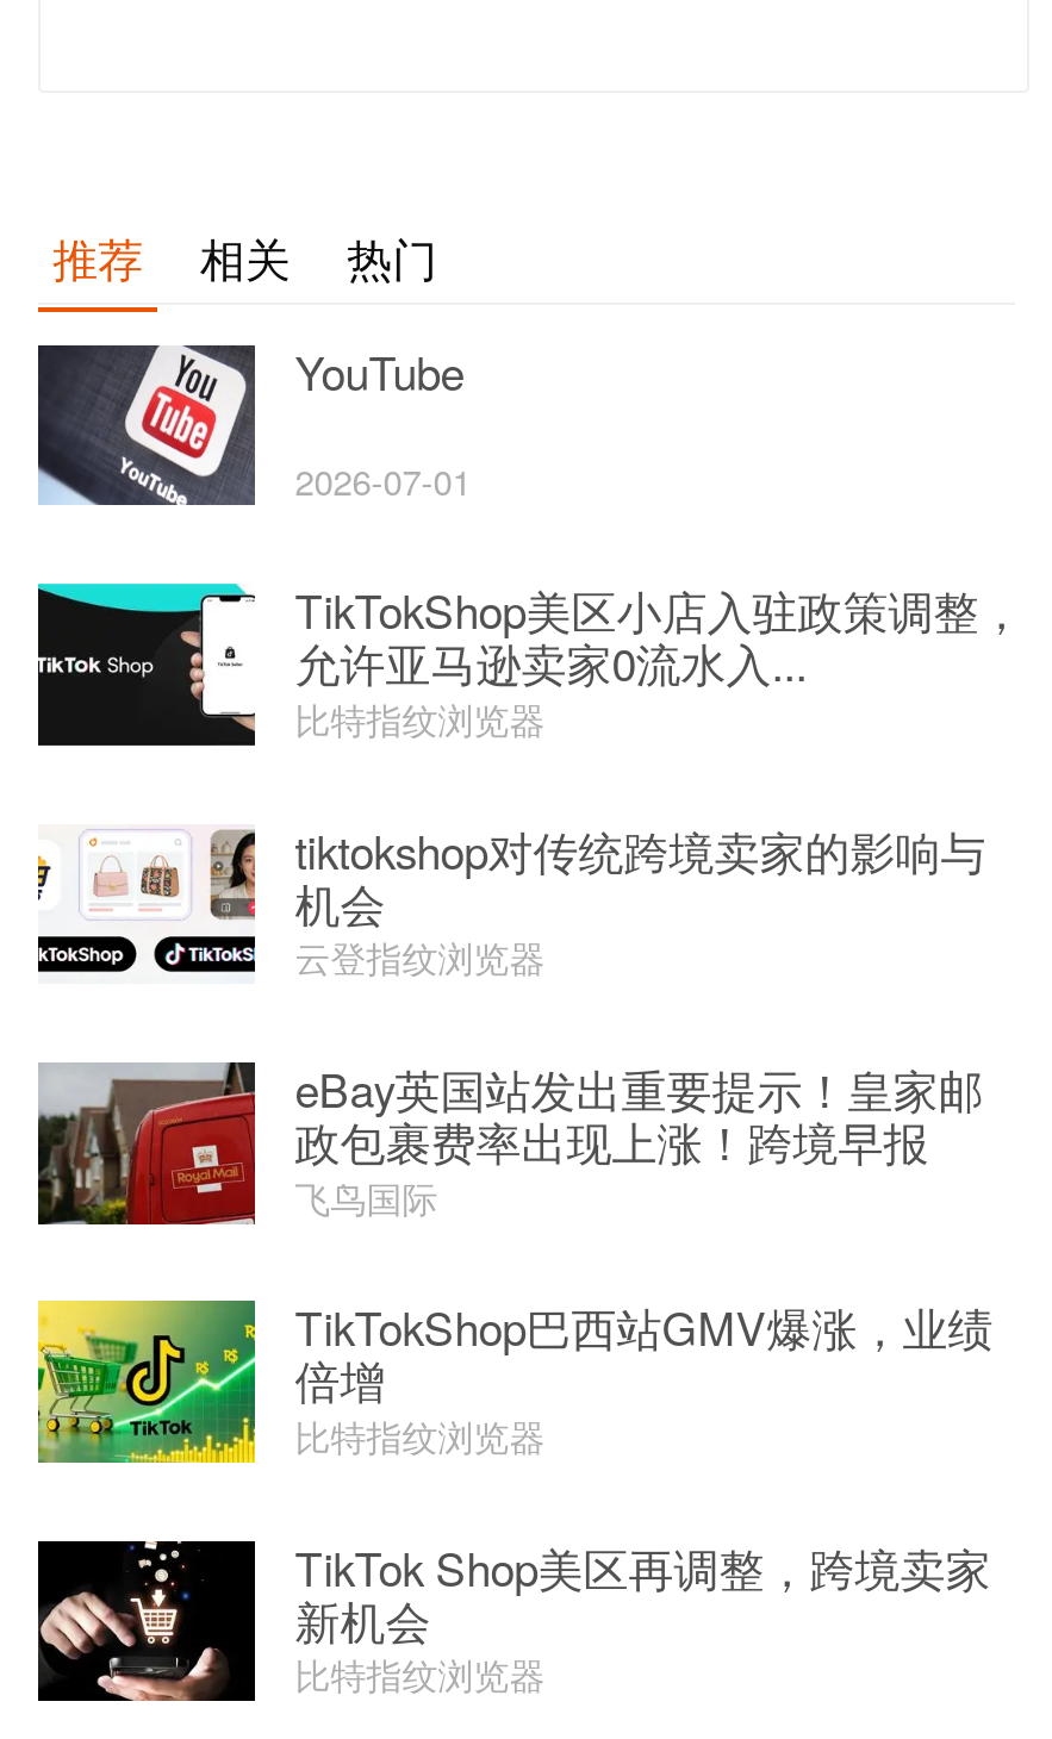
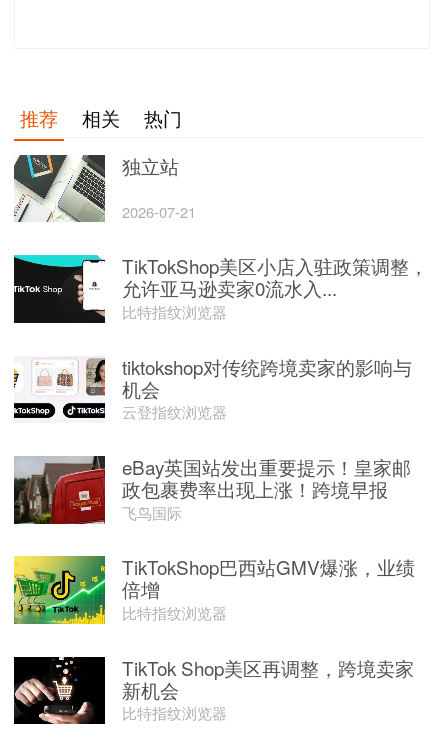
- [image]
- YouTube
+ [image]
+ 独立站

- 2026-07-01
+ 2026-07-21
